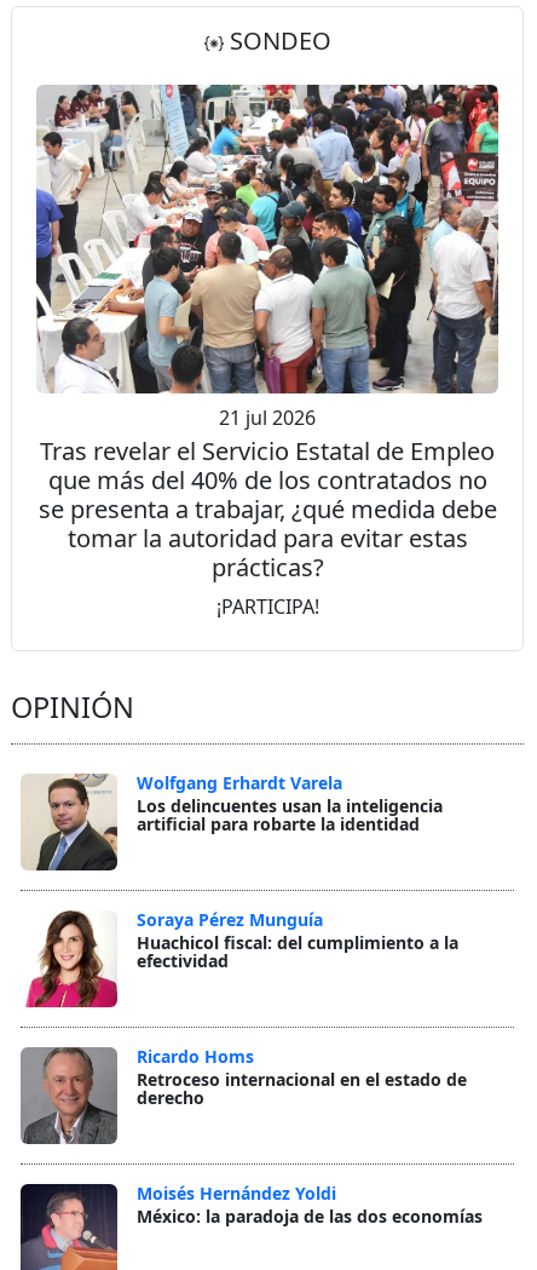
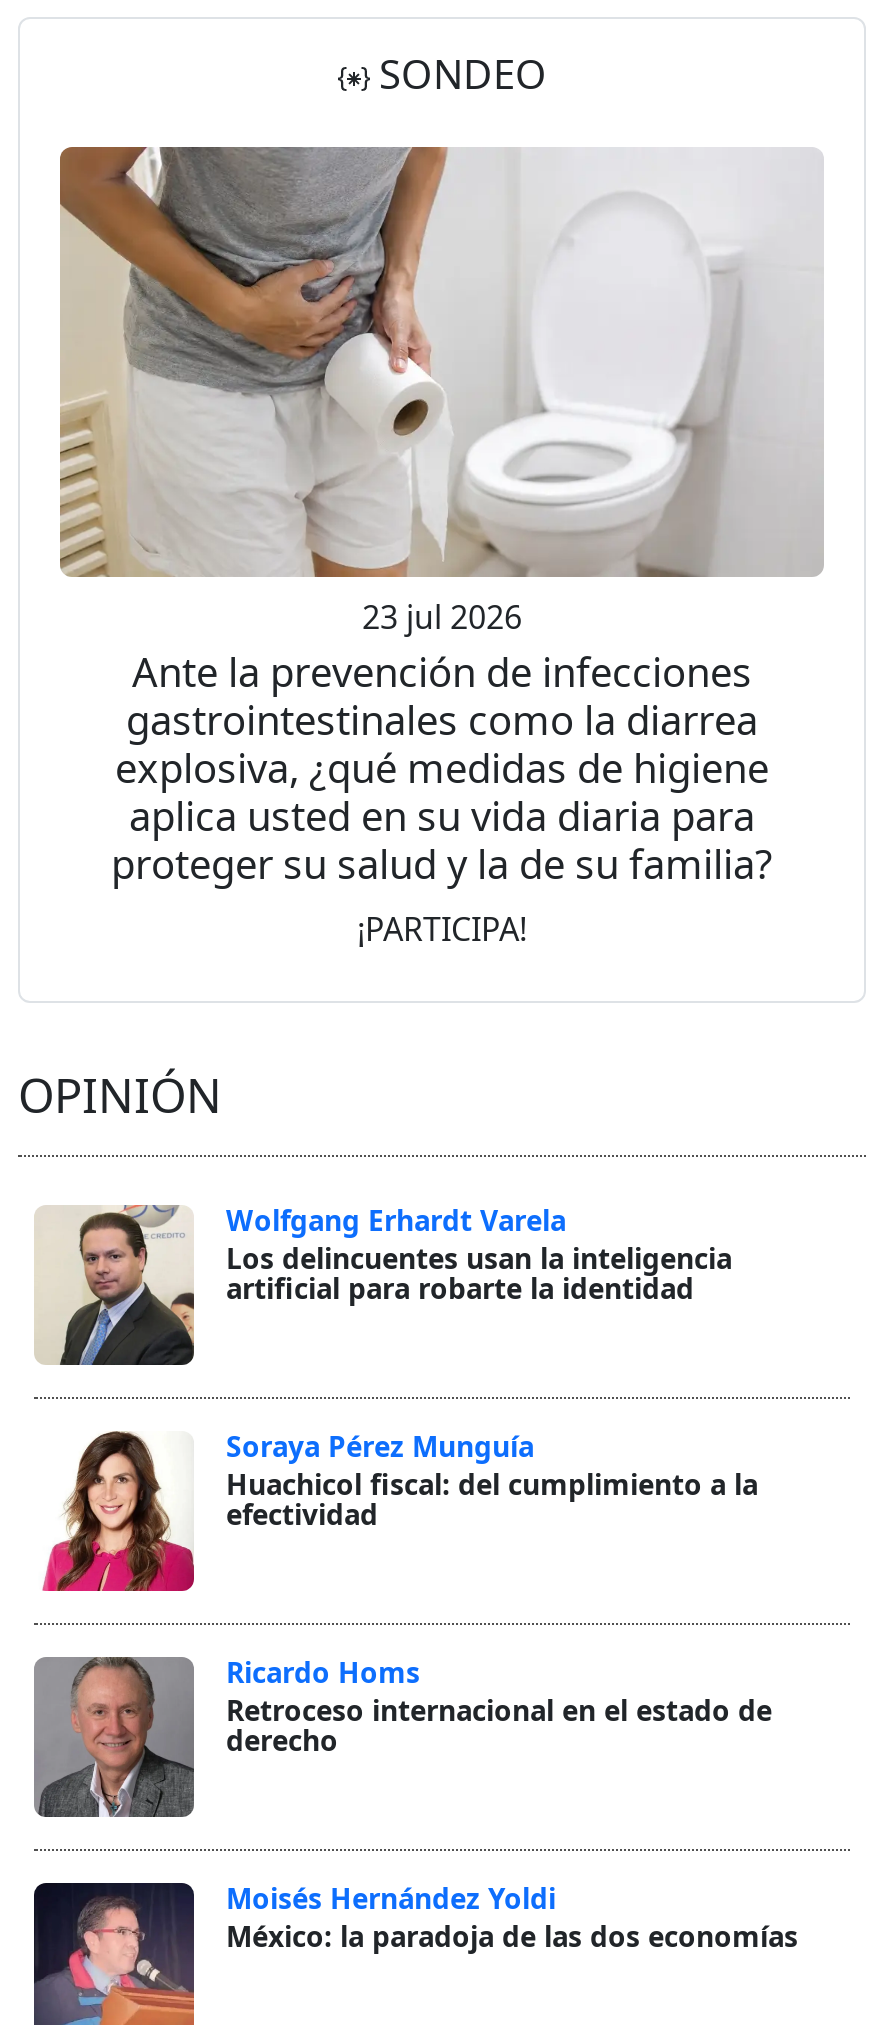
- [image]
- 21 jul 2026
- Tras revelar el Servicio Estatal de Empleo
- que más del 40% de los contratados no
- se presenta a trabajar, ¿qué medida debe
- tomar la autoridad para evitar estas
- prácticas?
+ [image]
+ 23 jul 2026
+ Ante la prevención de infecciones
+ gastrointestinales como la diarrea
+ explosiva, ¿qué medidas de higiene
+ aplica usted en su vida diaria para
+ proteger su salud y la de su familia?
